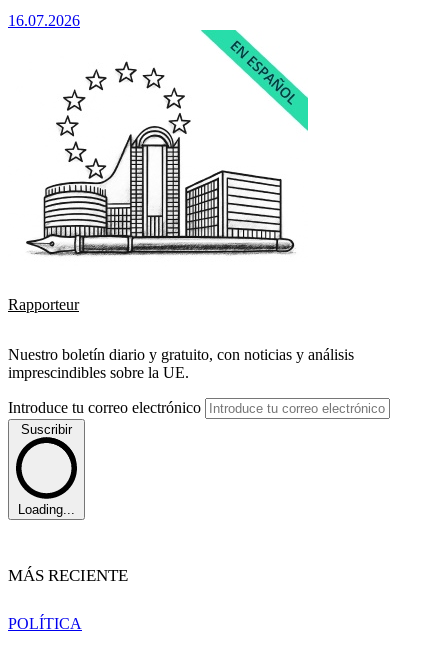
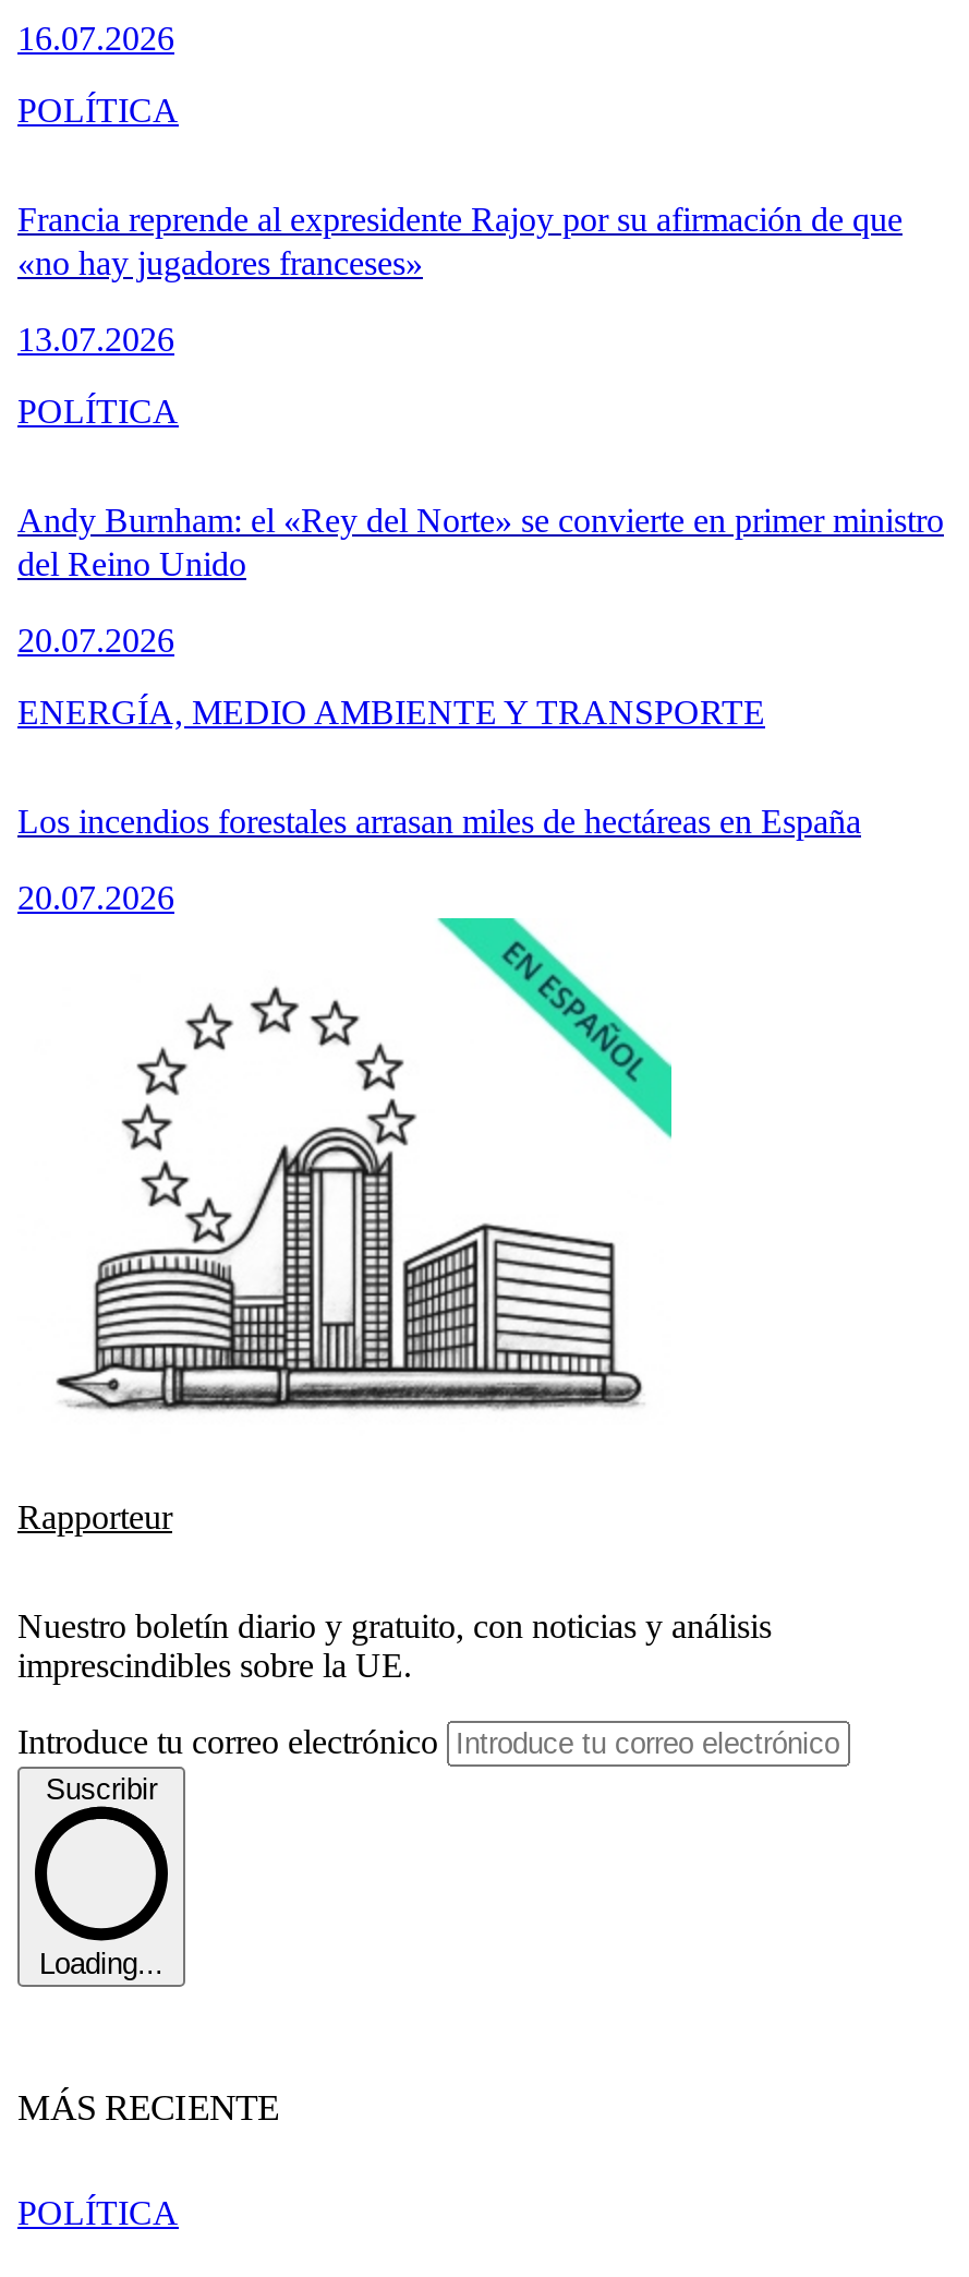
+ Francia reprende al expresidente Rajoy por su afirmación de que
+ «no hay jugadores franceses»
+ 13.07.2026

+ POLÍTICA

+ Andy Burnham: el «Rey del Norte» se convierte en primer ministro
+ del Reino Unido
+ 20.07.2026

+ POLÍTICA

+ Los incendios forestales arrasan miles de hectáreas en España
+ 20.07.2026

+ ENERGÍA, MEDIO AMBIENTE Y TRANSPORTE
